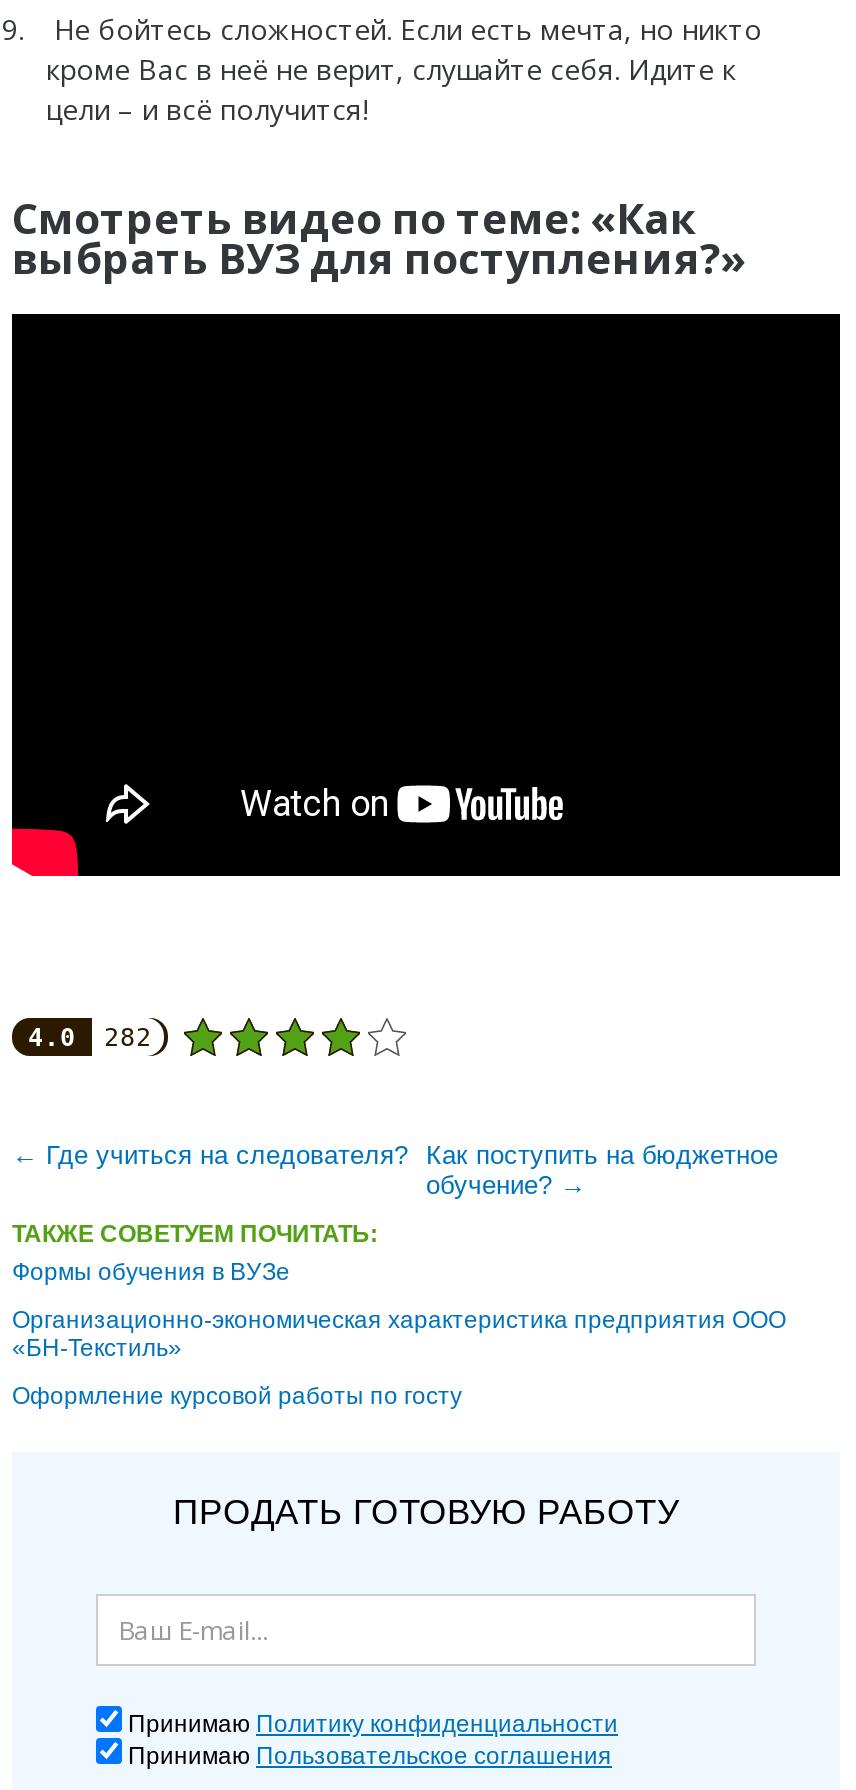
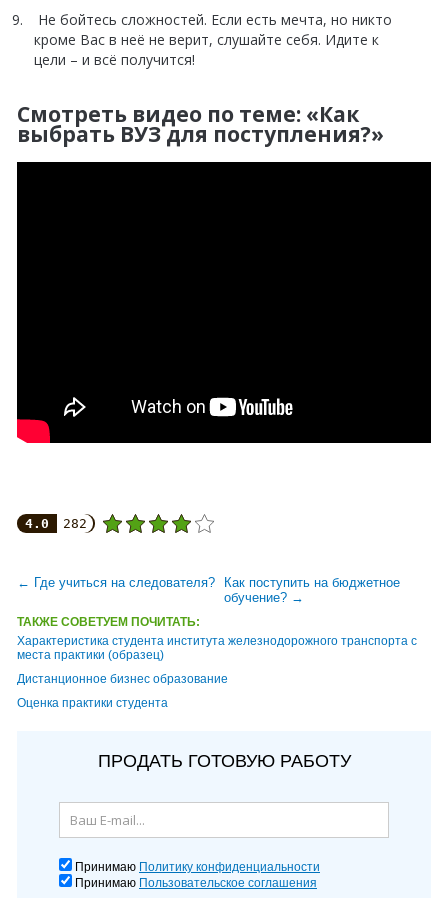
- Формы обучения в ВУЗе
+ Характеристика студента института железнодорожного транспорта с
+ места практики (образец)

- Организационно-экономическая характеристика предприятия ООО
- «БН-Текстиль»
+ Дистанционное бизнес образование

- Оформление курсовой работы по госту
+ Оценка практики студента
